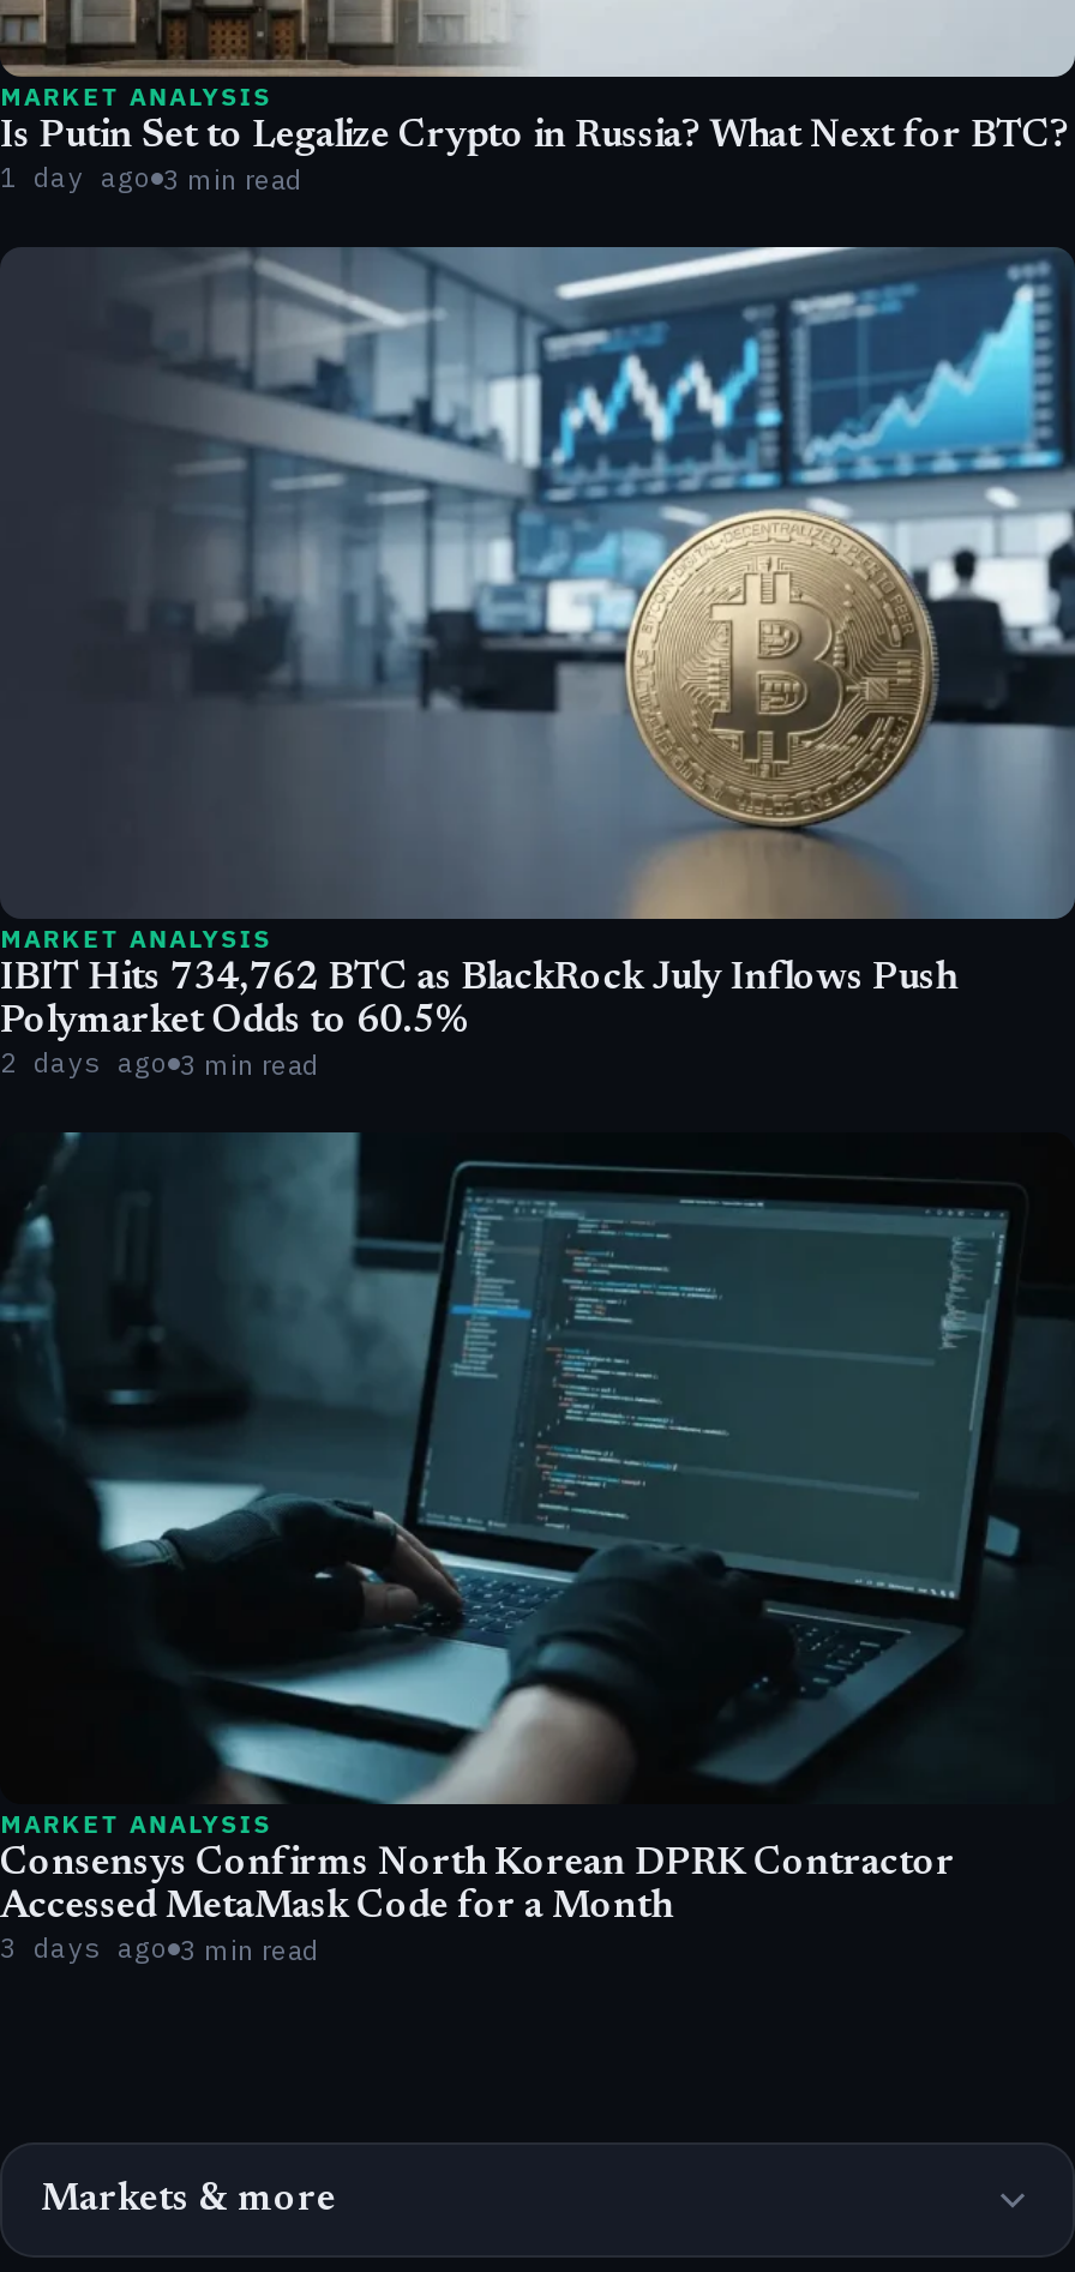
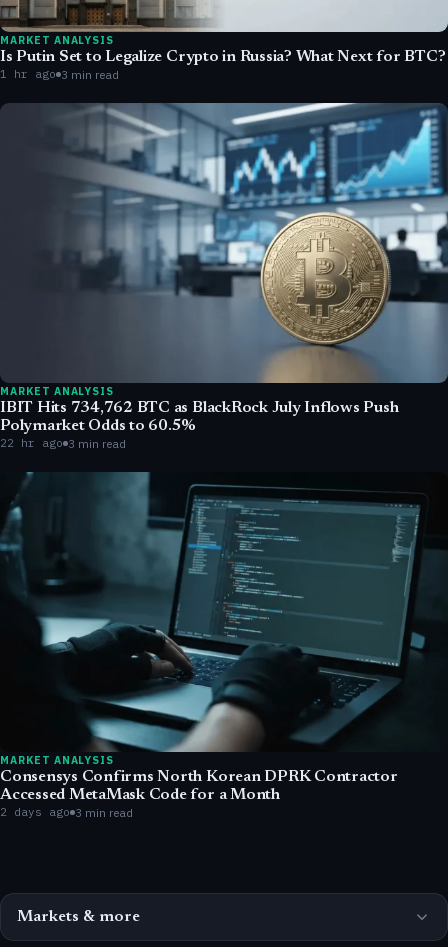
- 1 day ago 3 min read
+ 1 hr ago 3 min read

moved down: 2 days ago 3 min read

+ 22 hr ago 3 min read

- 3 days ago 3 min read
